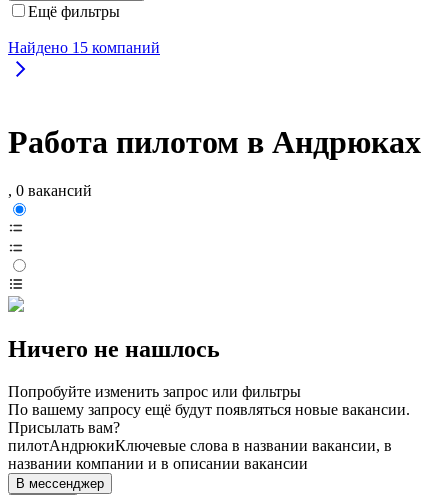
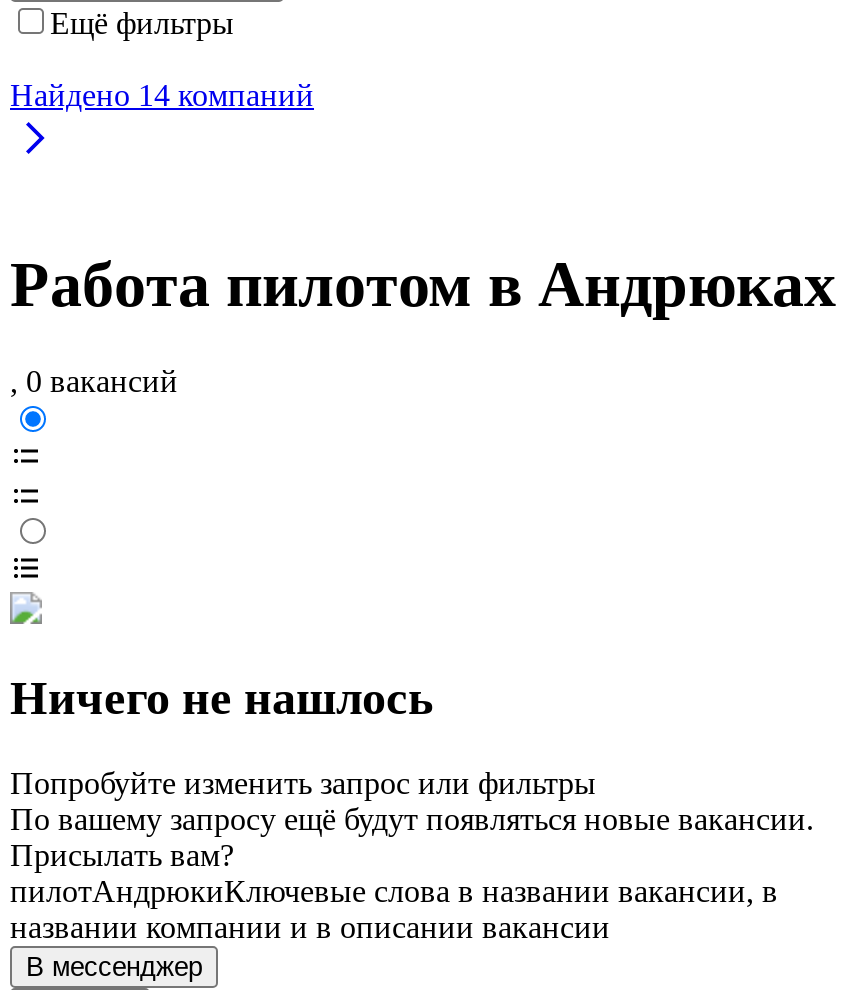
- Найдено 15 компаний
+ Найдено 14 компаний
